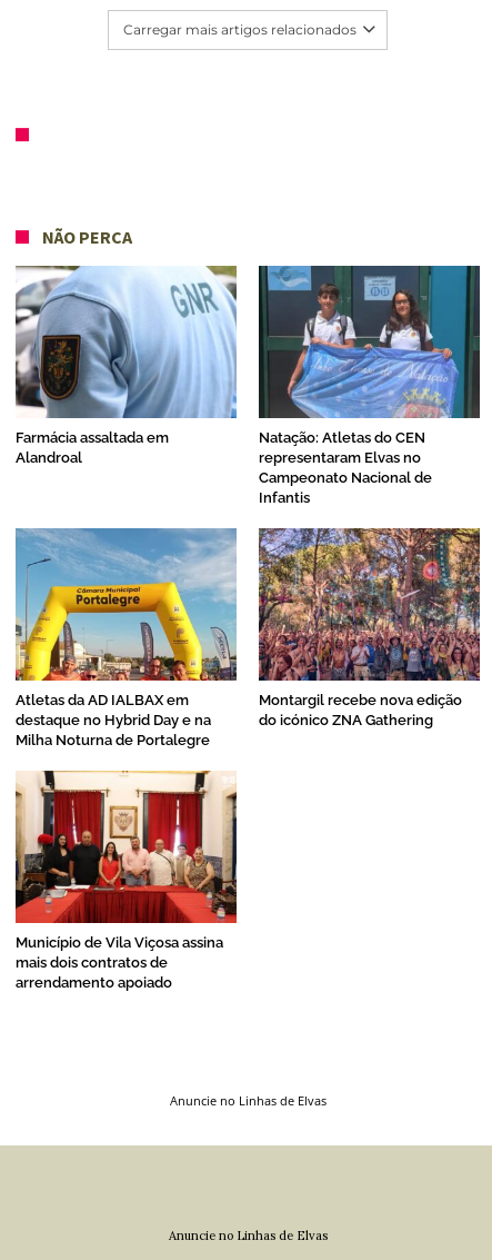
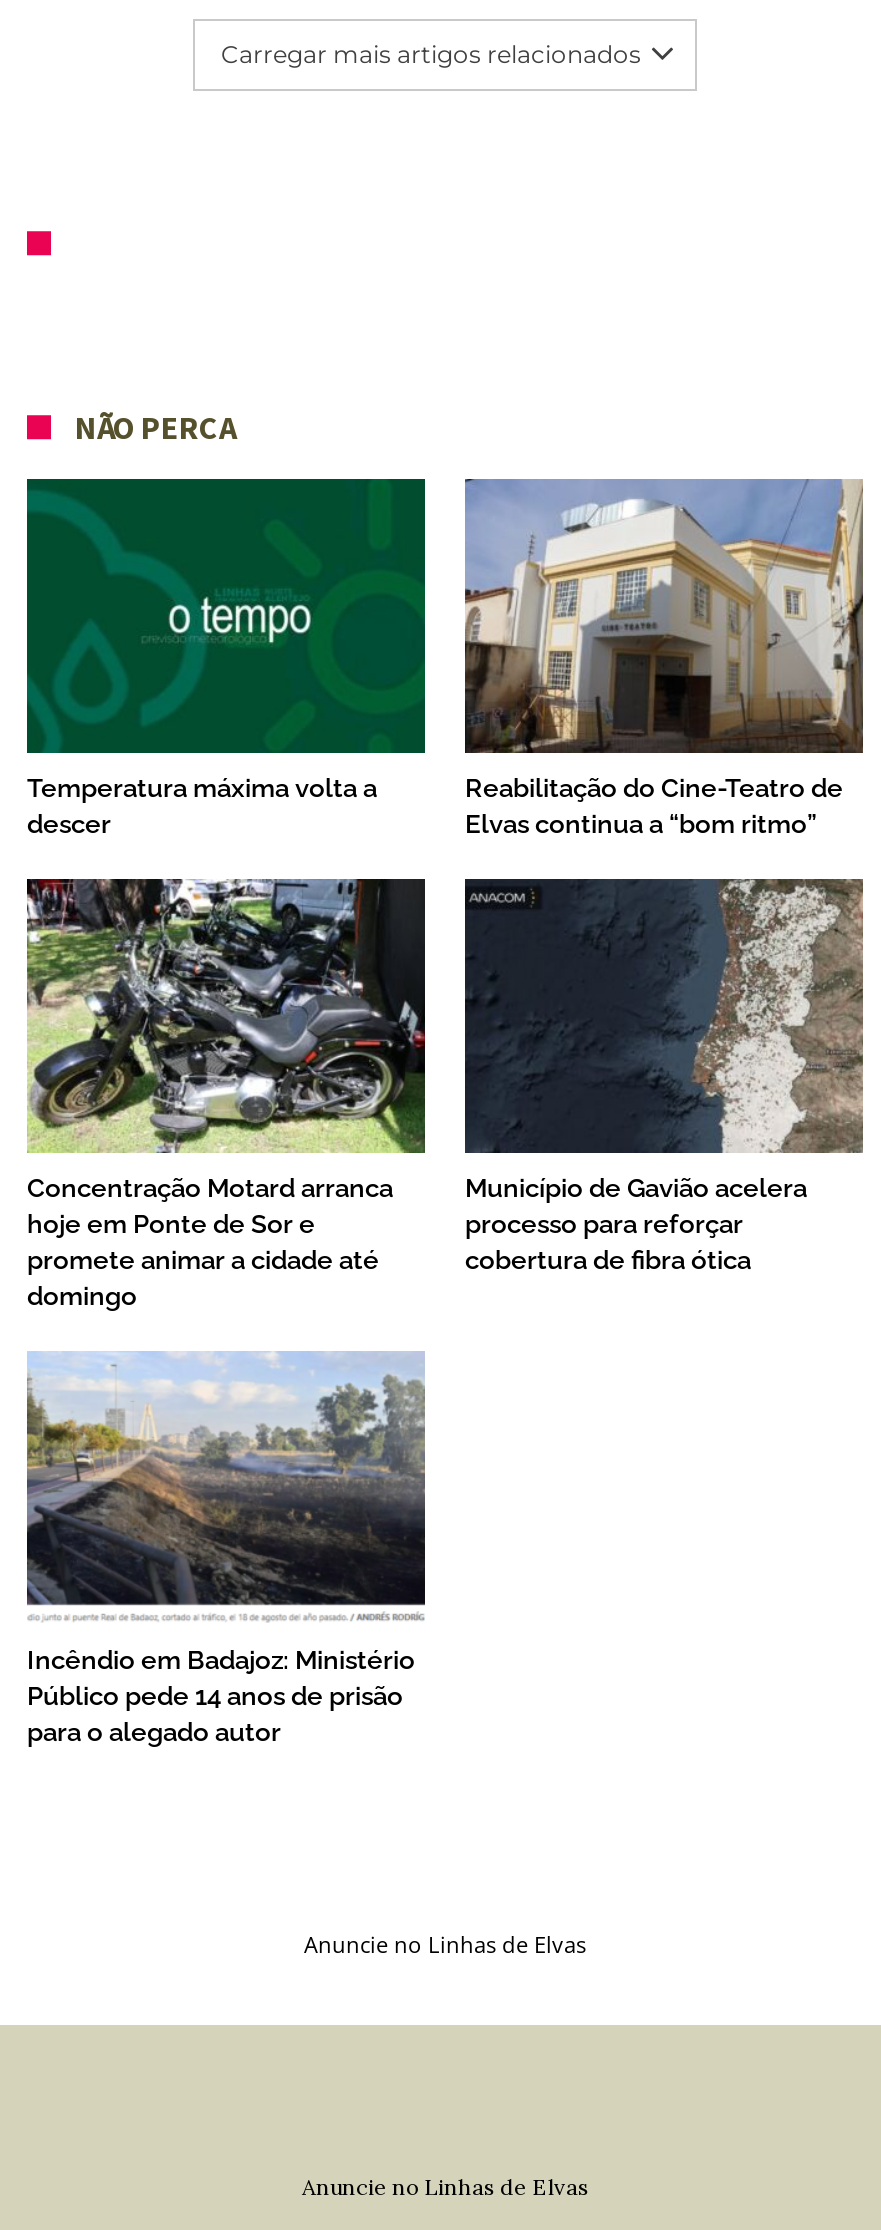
- [image]
- Farmácia assaltada em
- Alandroal
+ [image]
+ Temperatura máxima volta a
+ descer

- [image]
- Natação: Atletas do CEN
- representaram Elvas no
- Campeonato Nacional de
- Infantis
+ [image]
+ Reabilitação do Cine-Teatro de
+ Elvas continua a “bom ritmo”

- [image]
+ [image]

- [image]
- Montargil recebe nova edição
- do icónico ZNA Gathering
+ [image]
+ Município de Gavião acelera
+ processo para reforçar
+ cobertura de fibra ótica

- Atletas da AD IALBAX em
- destaque no Hybrid Day e na
- Milha Noturna de Portalegre
+ Concentração Motard arranca
+ hoje em Ponte de Sor e
+ promete animar a cidade até
+ domingo

- [image]
- Município de Vila Viçosa assina
- mais dois contratos de
- arrendamento apoiado
+ [image]
+ Incêndio em Badajoz: Ministério
+ Público pede 14 anos de prisão
+ para o alegado autor
